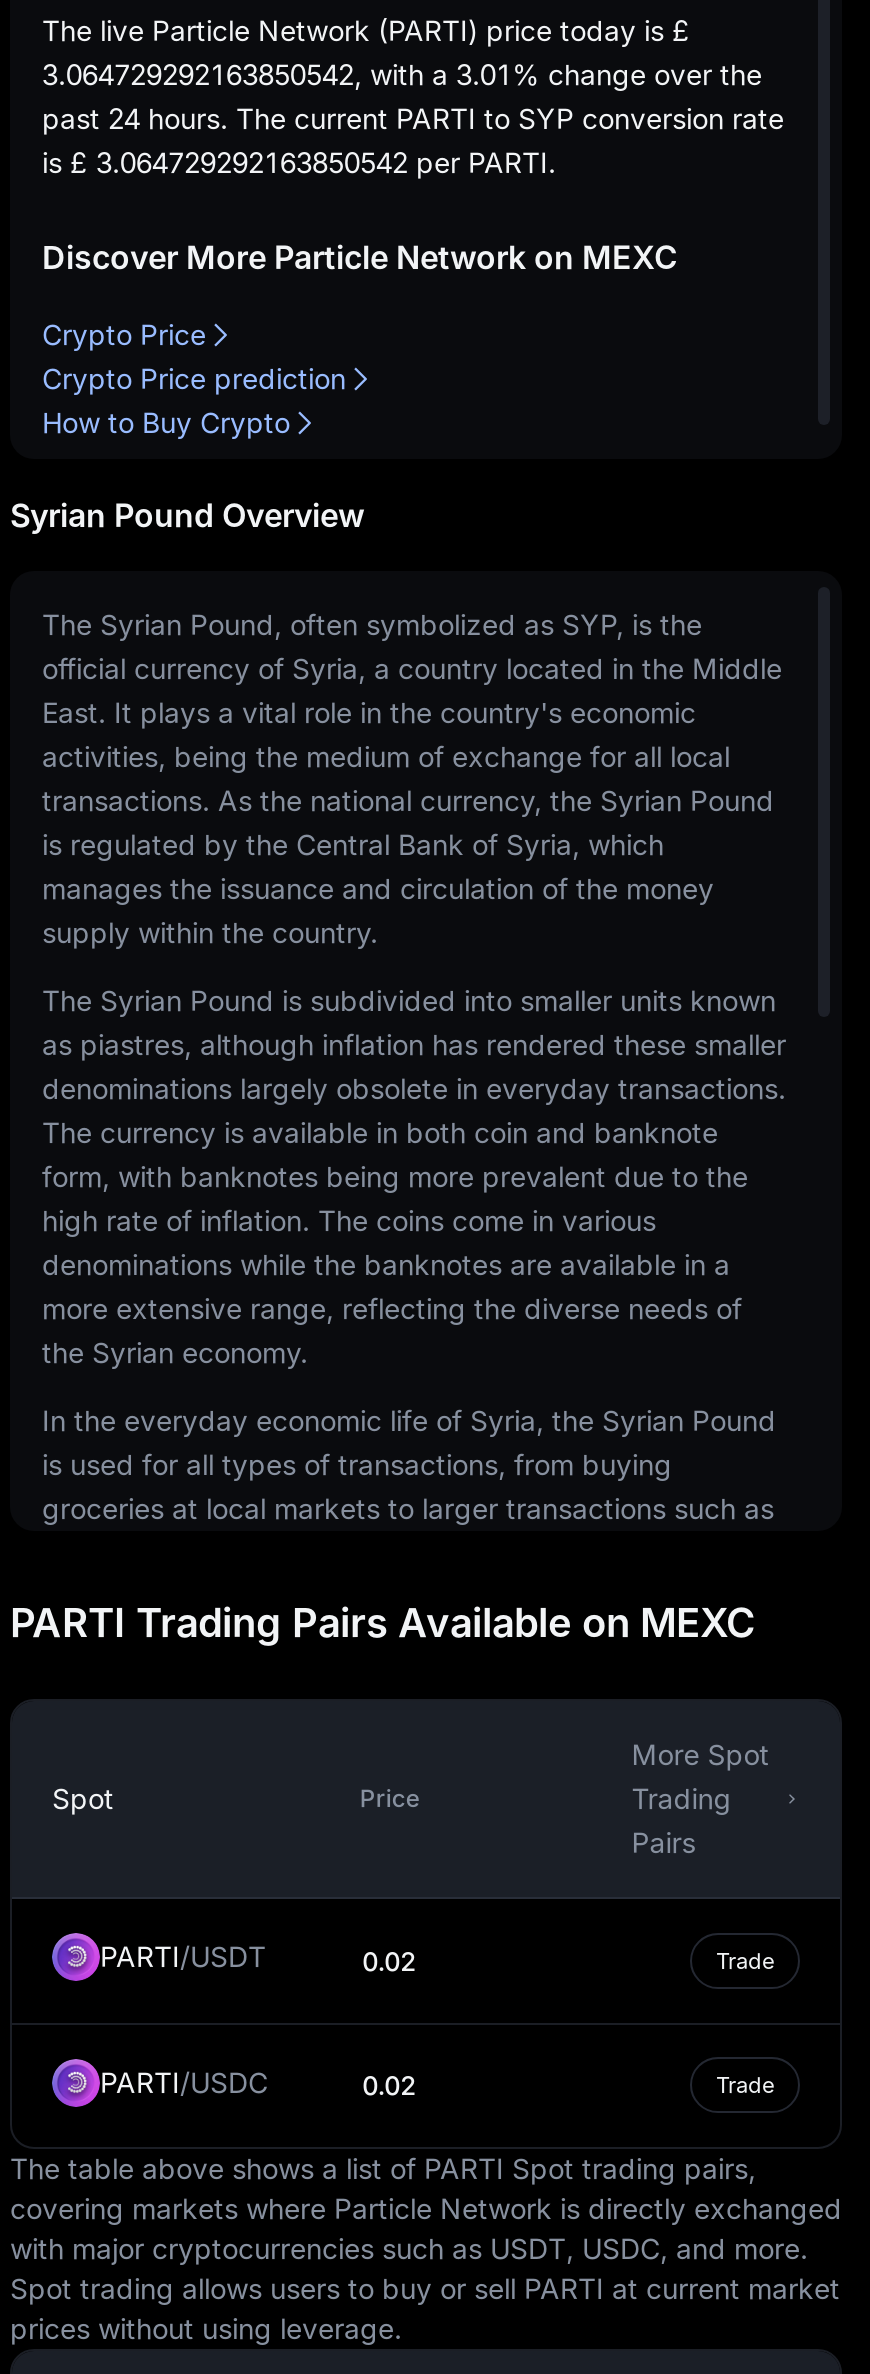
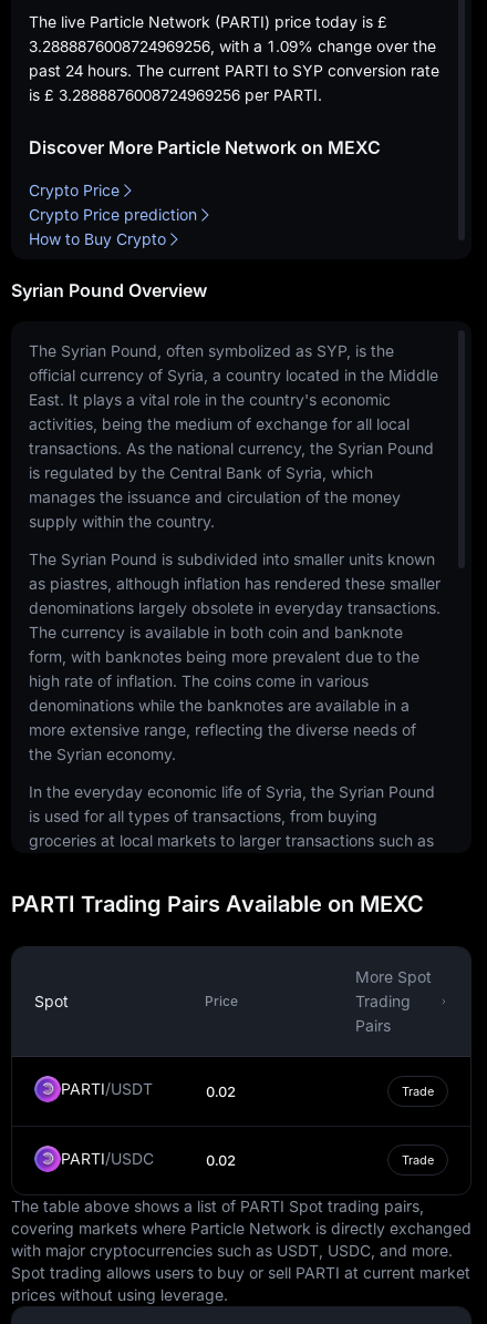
- 3.064729292163850542, with a 3.01% change over the
+ 3.2888876008724969256, with a 1.09% change over the

- is £ 3.064729292163850542 per PARTI.
+ is £ 3.2888876008724969256 per PARTI.
